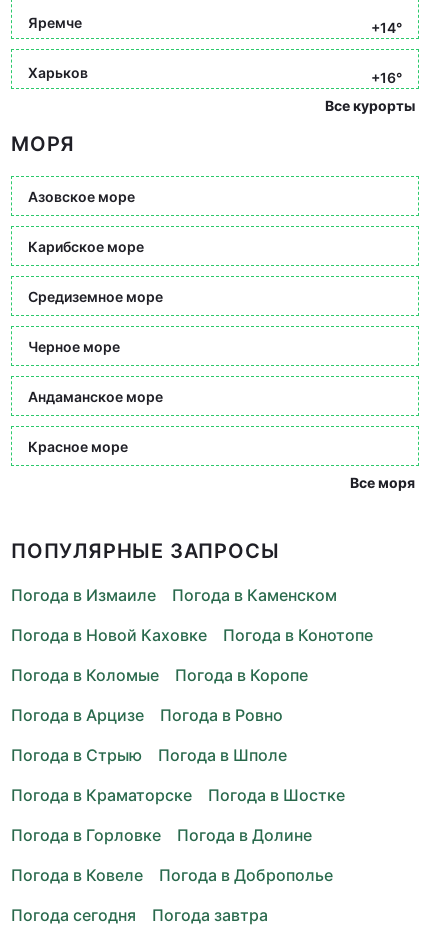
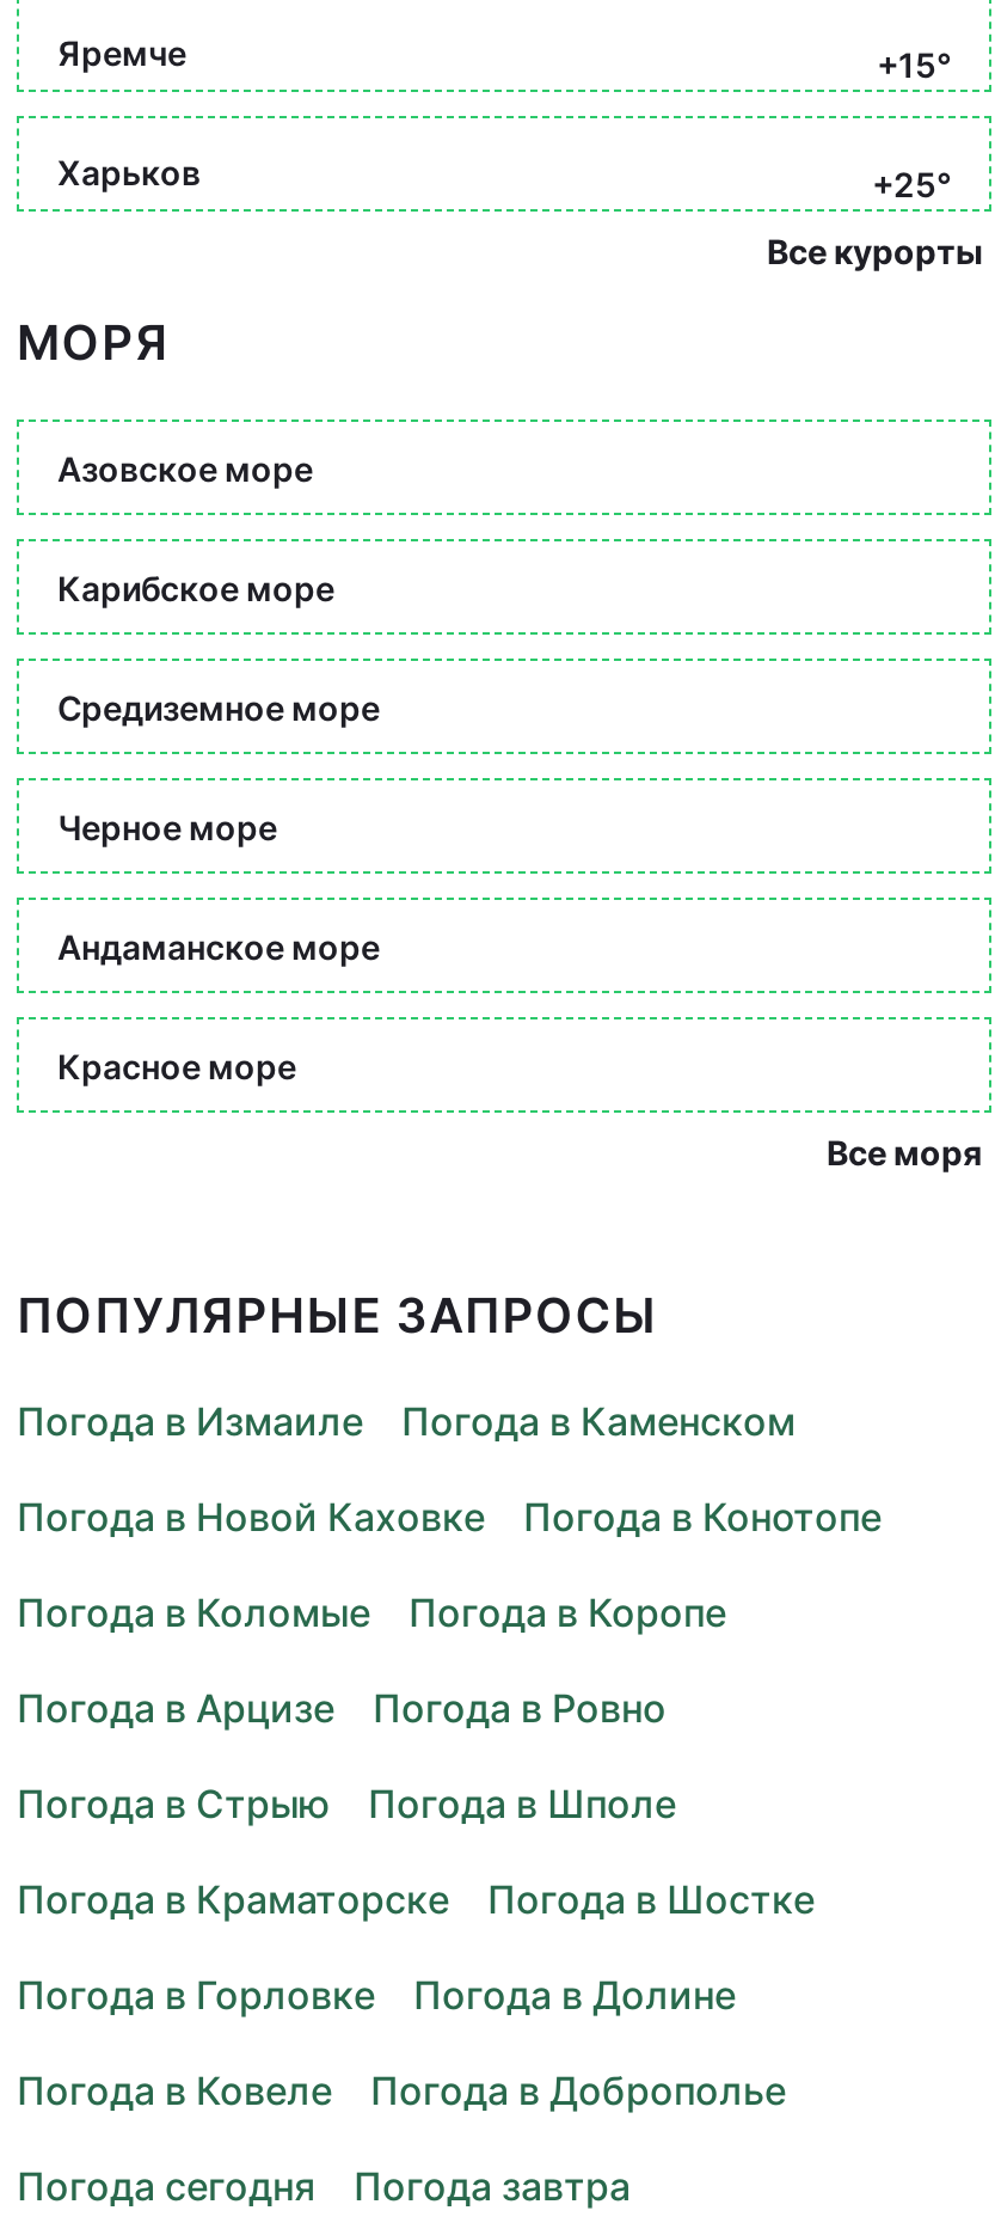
- +14°
+ +15°

- +16°
+ +25°
